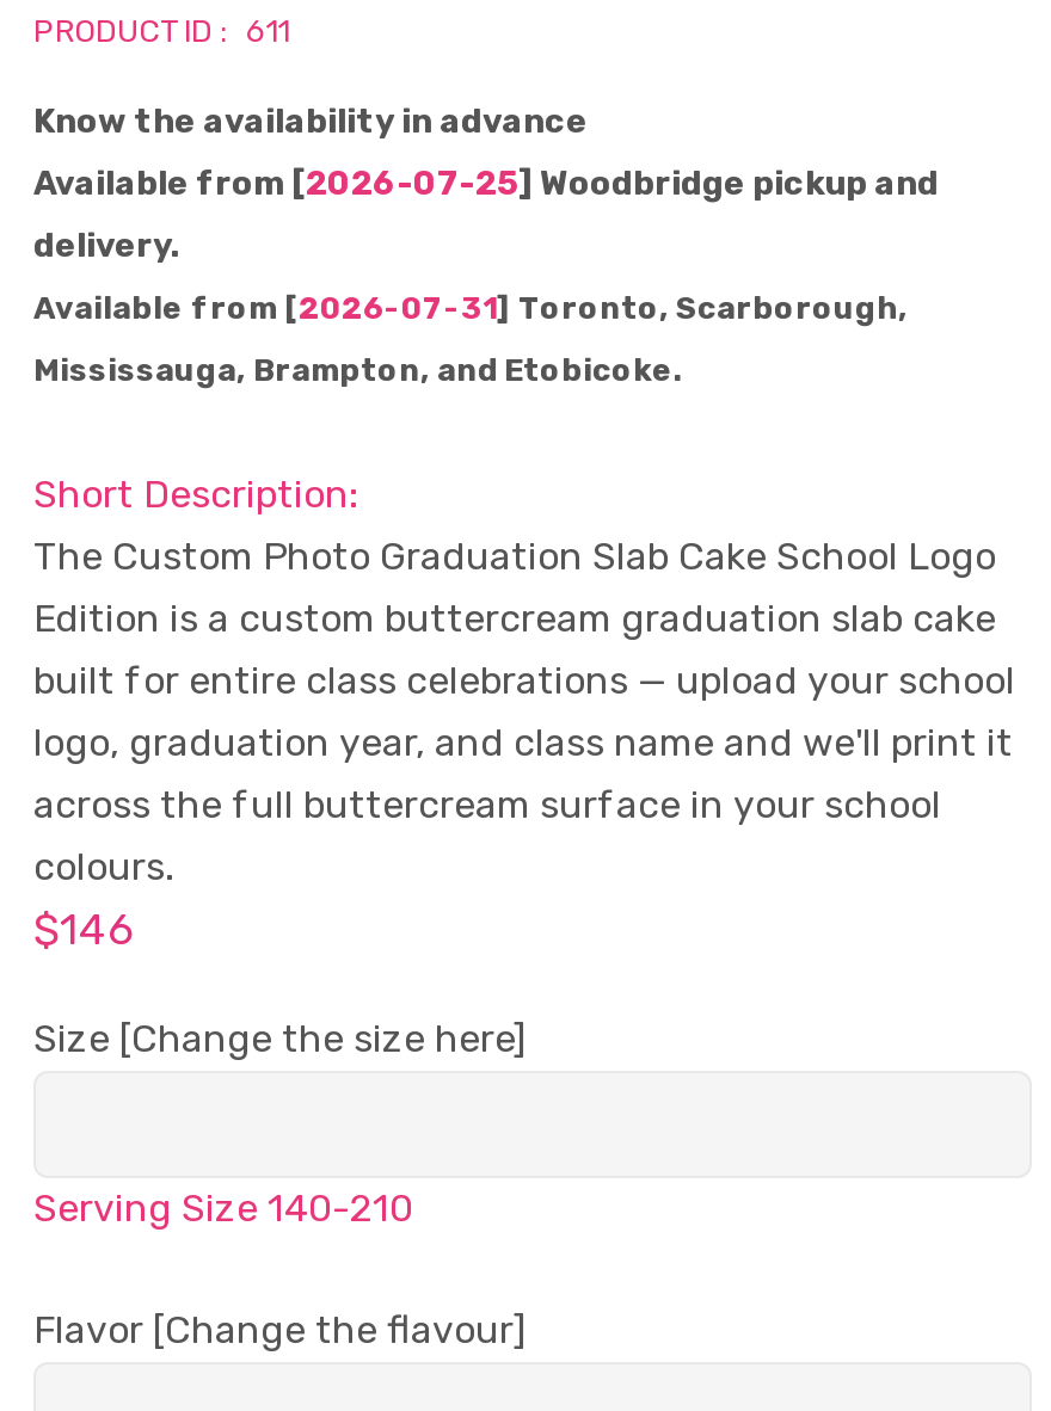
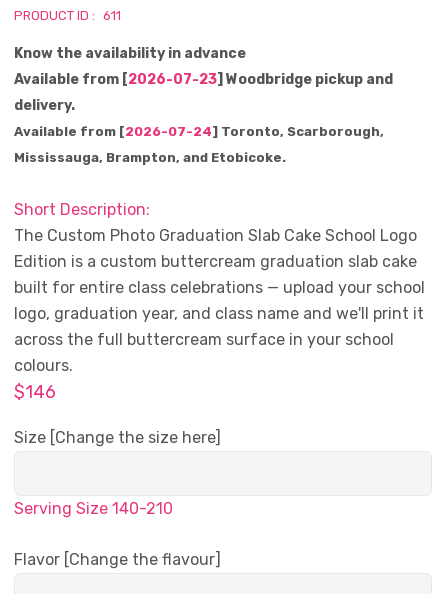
- Available from [2026-07-25] Woodbridge pickup and
+ Available from [2026-07-23] Woodbridge pickup and

- Available from [2026-07-31] Toronto, Scarborough,
+ Available from [2026-07-24] Toronto, Scarborough,
